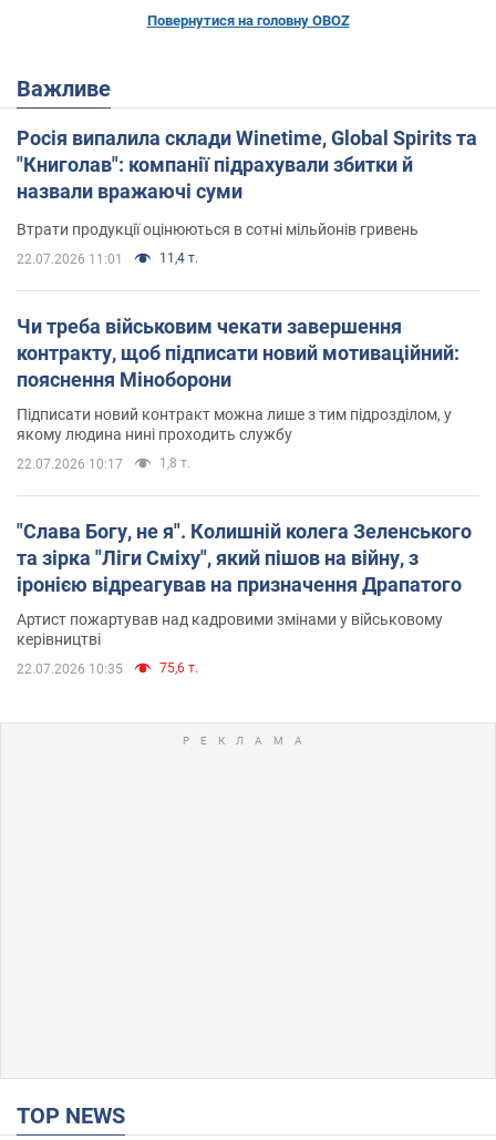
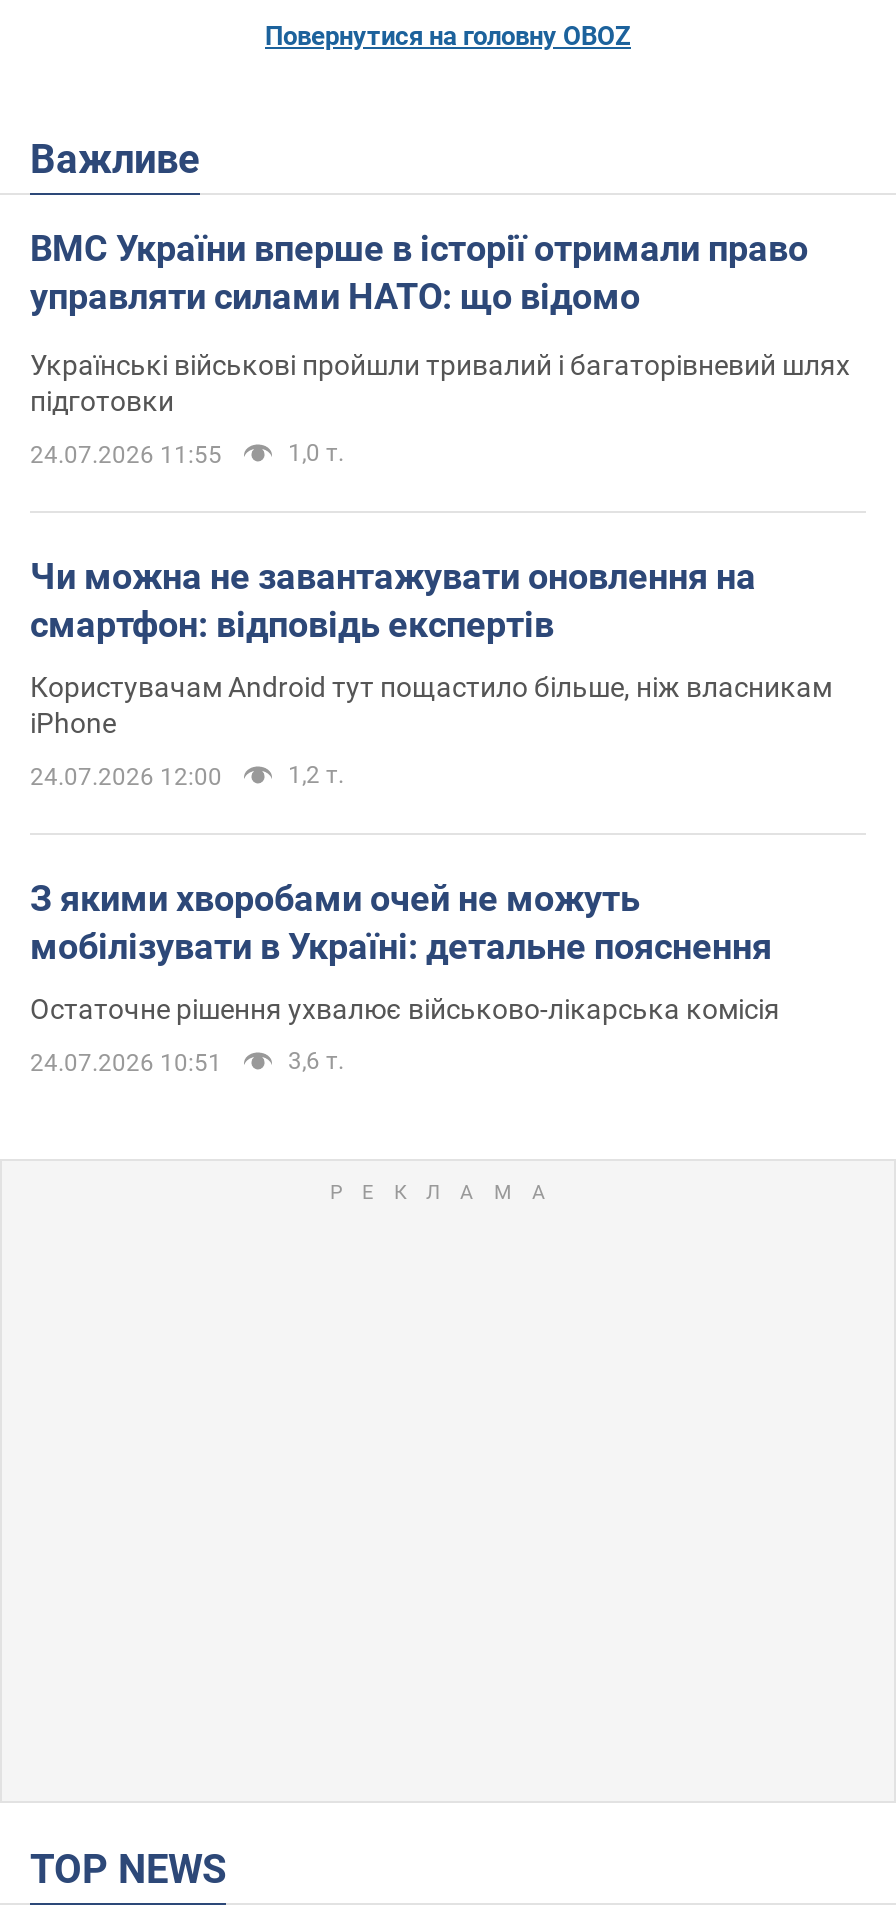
- Росія випалила склади Winetime, Global Spirits та
- "Книголав": компанії підрахували збитки й
- назвали вражаючі суми
+ ВМС України вперше в історії отримали право
+ управляти силами НАТО: що відомо

- Втрати продукції оцінюються в сотні мільйонів гривень
+ Українські військові пройшли тривалий і багаторівневий шлях
+ підготовки

- 22.07.2026 11:01
- 11,4 т.
+ 24.07.2026 11:55
+ 1,0 т.

- Чи треба військовим чекати завершення
- контракту, щоб підписати новий мотиваційний:
- пояснення Міноборони
+ Чи можна не завантажувати оновлення на
+ смартфон: відповідь експертів

- Підписати новий контракт можна лише з тим підрозділом, у
- якому людина нині проходить службу
+ Користувачам Android тут пощастило більше, ніж власникам
+ iPhone

- 22.07.2026 10:17
- 1,8 т.
+ 24.07.2026 12:00
+ 1,2 т.

- "Слава Богу, не я". Колишній колега Зеленського
- та зірка "Ліги Сміху", який пішов на війну, з
- іронією відреагував на призначення Драпатого
+ З якими хворобами очей не можуть
+ мобілізувати в Україні: детальне пояснення

- Артист пожартував над кадровими змінами у військовому
- керівництві
+ Остаточне рішення ухвалює військово-лікарська комісія

- 22.07.2026 10:35
- 75,6 т.
+ 24.07.2026 10:51
+ 3,6 т.
